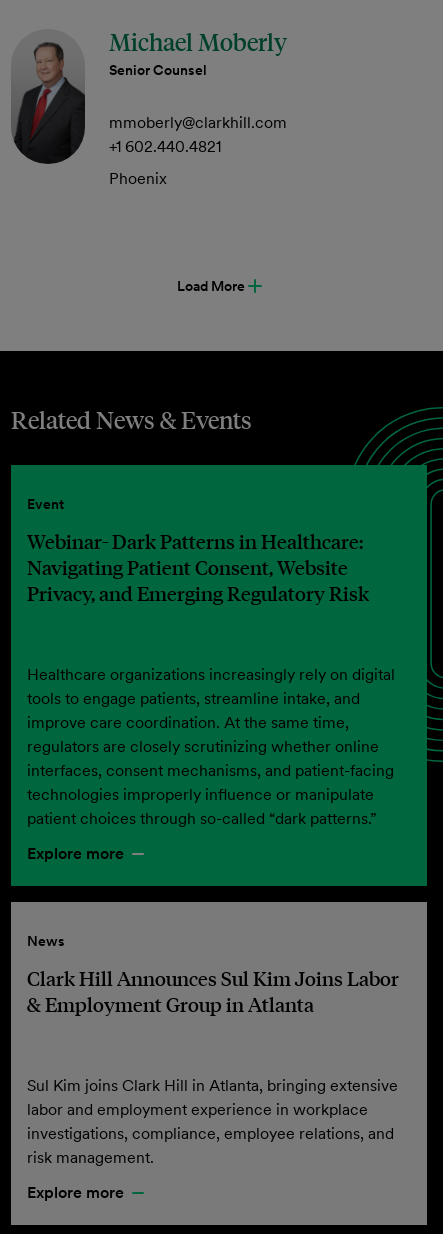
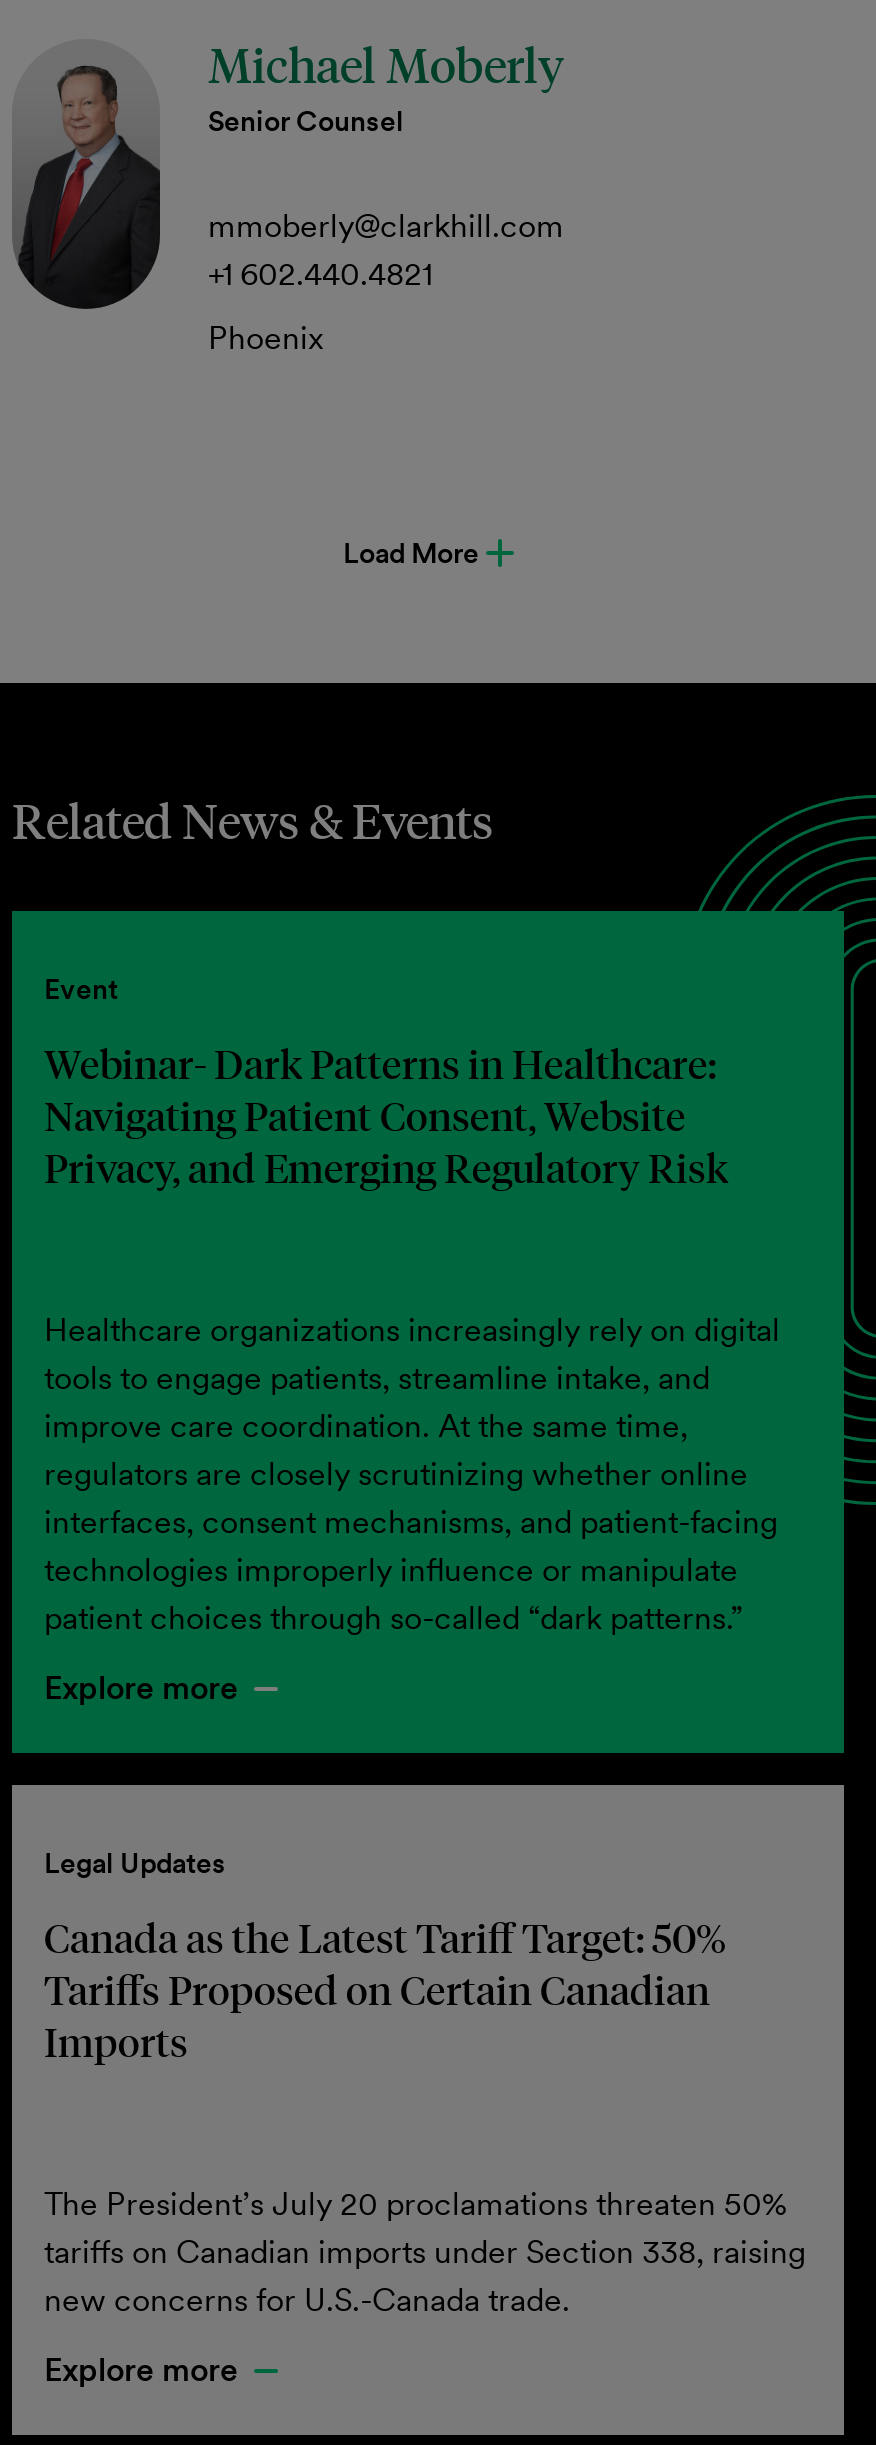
- News
+ Legal Updates

- Clark Hill Announces Sul Kim Joins Labor
- & Employment Group in Atlanta
+ Canada as the Latest Tariff Target: 50%
+ Tariffs Proposed on Certain Canadian
+ Imports

- Sul Kim joins Clark Hill in Atlanta, bringing extensive
- labor and employment experience in workplace
- investigations, compliance, employee relations, and
- risk management.
+ The President’s July 20 proclamations threaten 50%
+ tariffs on Canadian imports under Section 338, raising
+ new concerns for U.S.-Canada trade.
